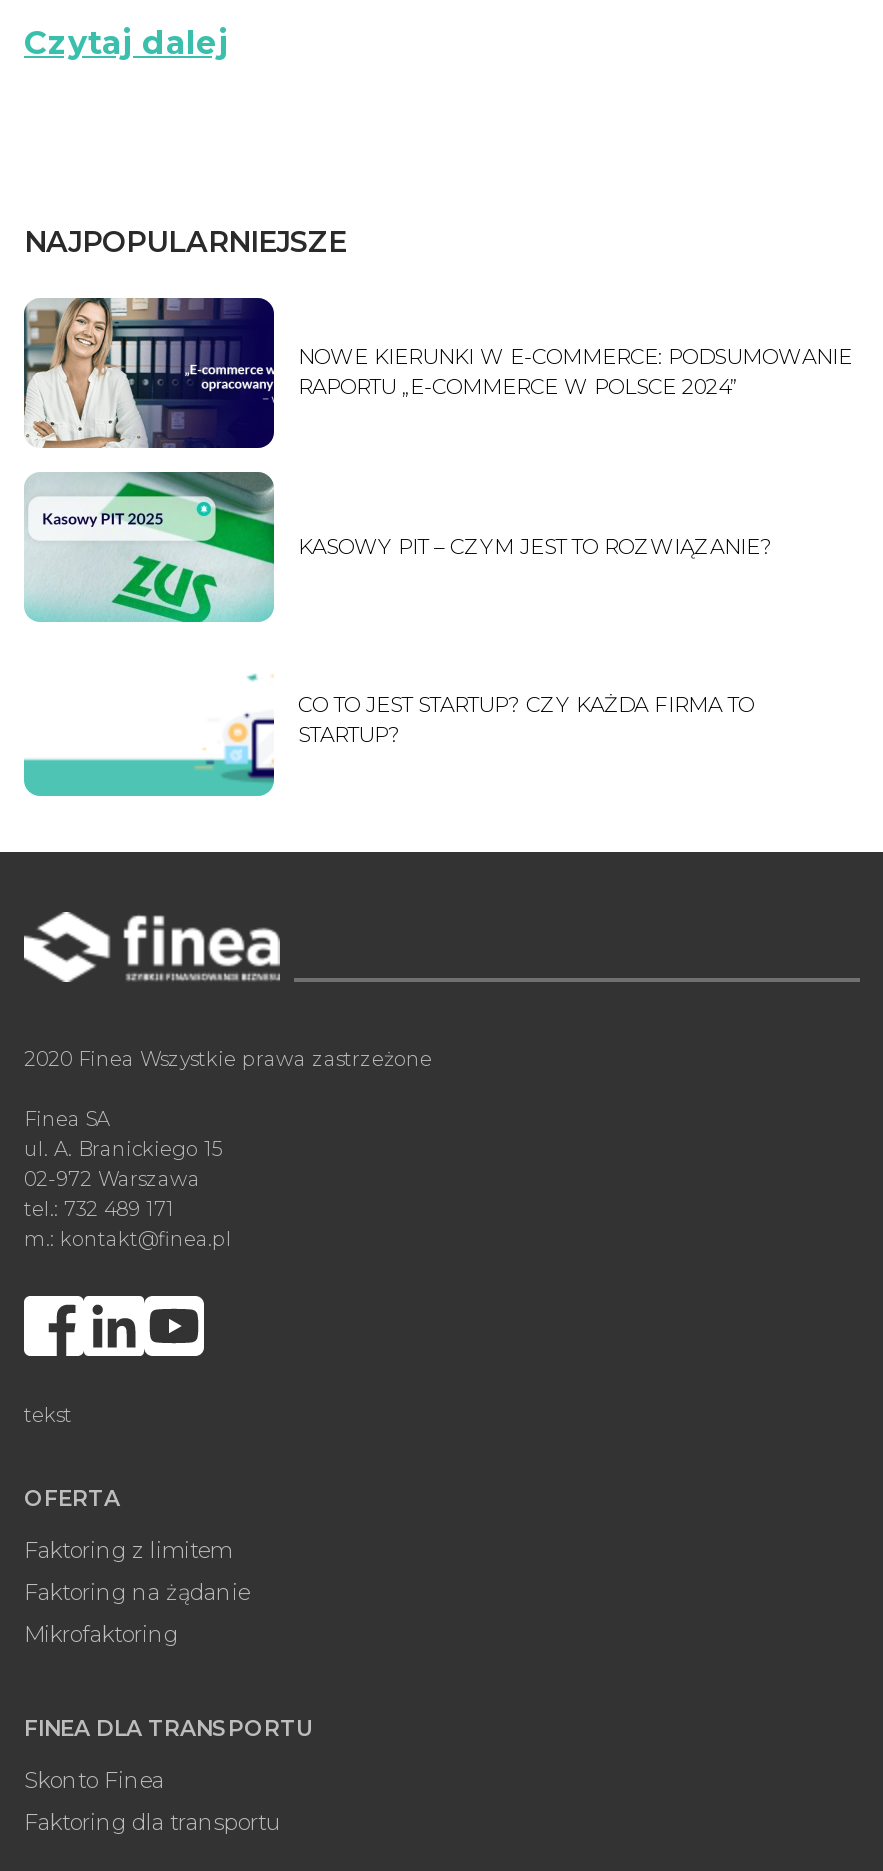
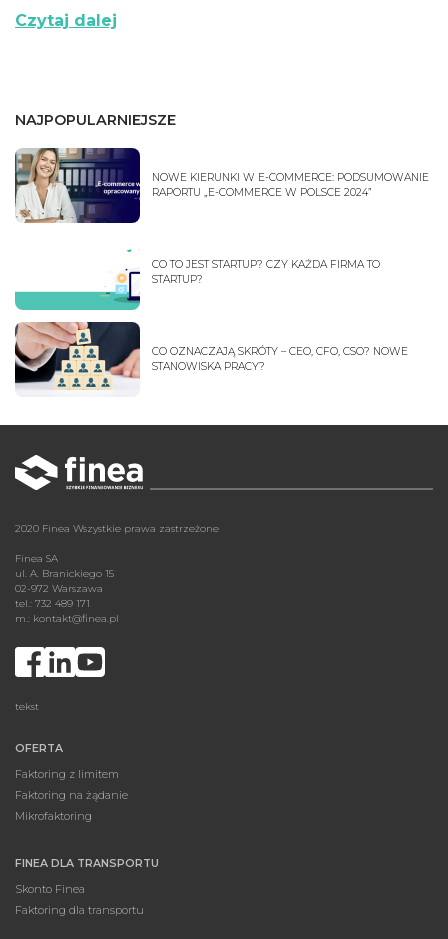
- [image]
- KASOWY PIT – CZYM JEST TO ROZWIĄZANIE?

moved up: CO TO JEST STARTUP? CZY KAŻDA FIRMA TO | STARTUP?

+ [image]
+ CO OZNACZAJĄ SKRÓTY – CEO, CFO, CSO? NOWE
+ STANOWISKA PRACY?
